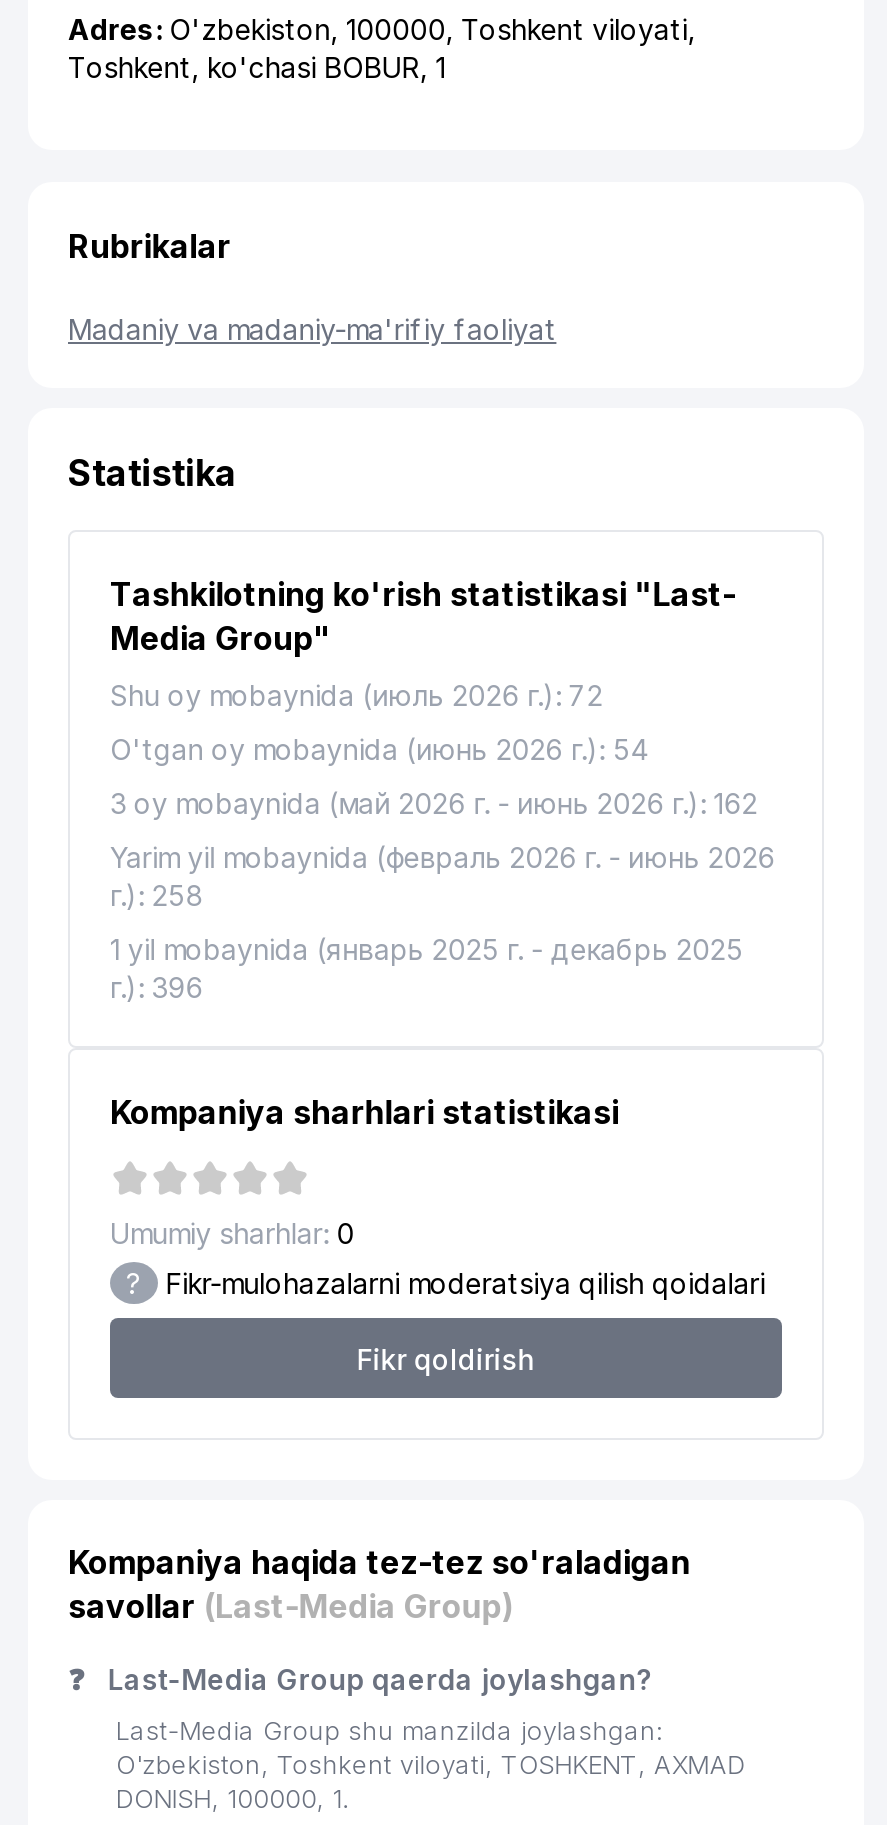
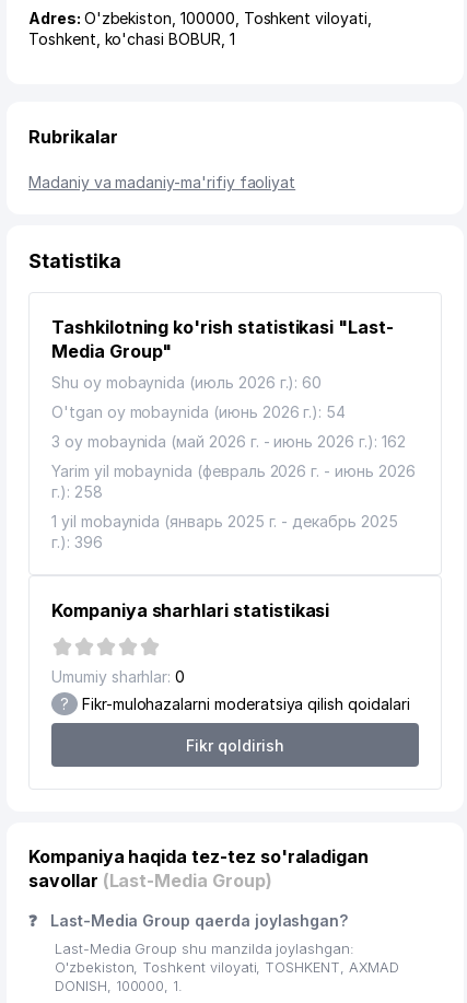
- Shu oy mobaynida (июль 2026 г.): 72
+ Shu oy mobaynida (июль 2026 г.): 60
